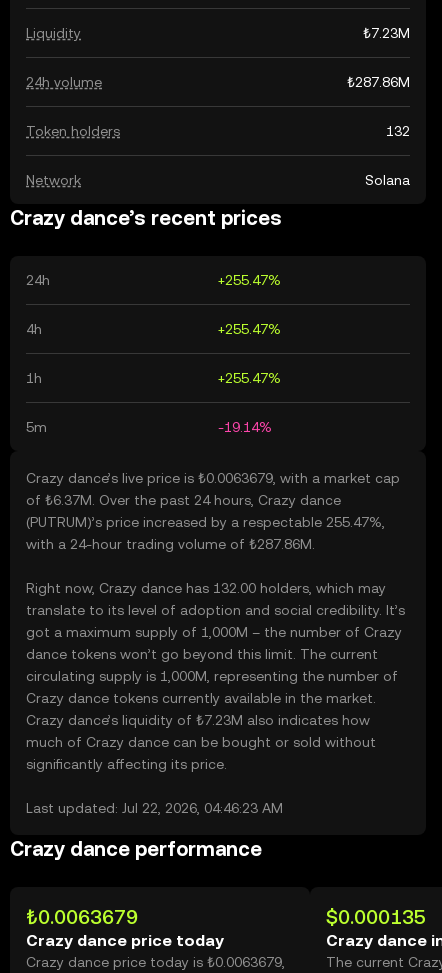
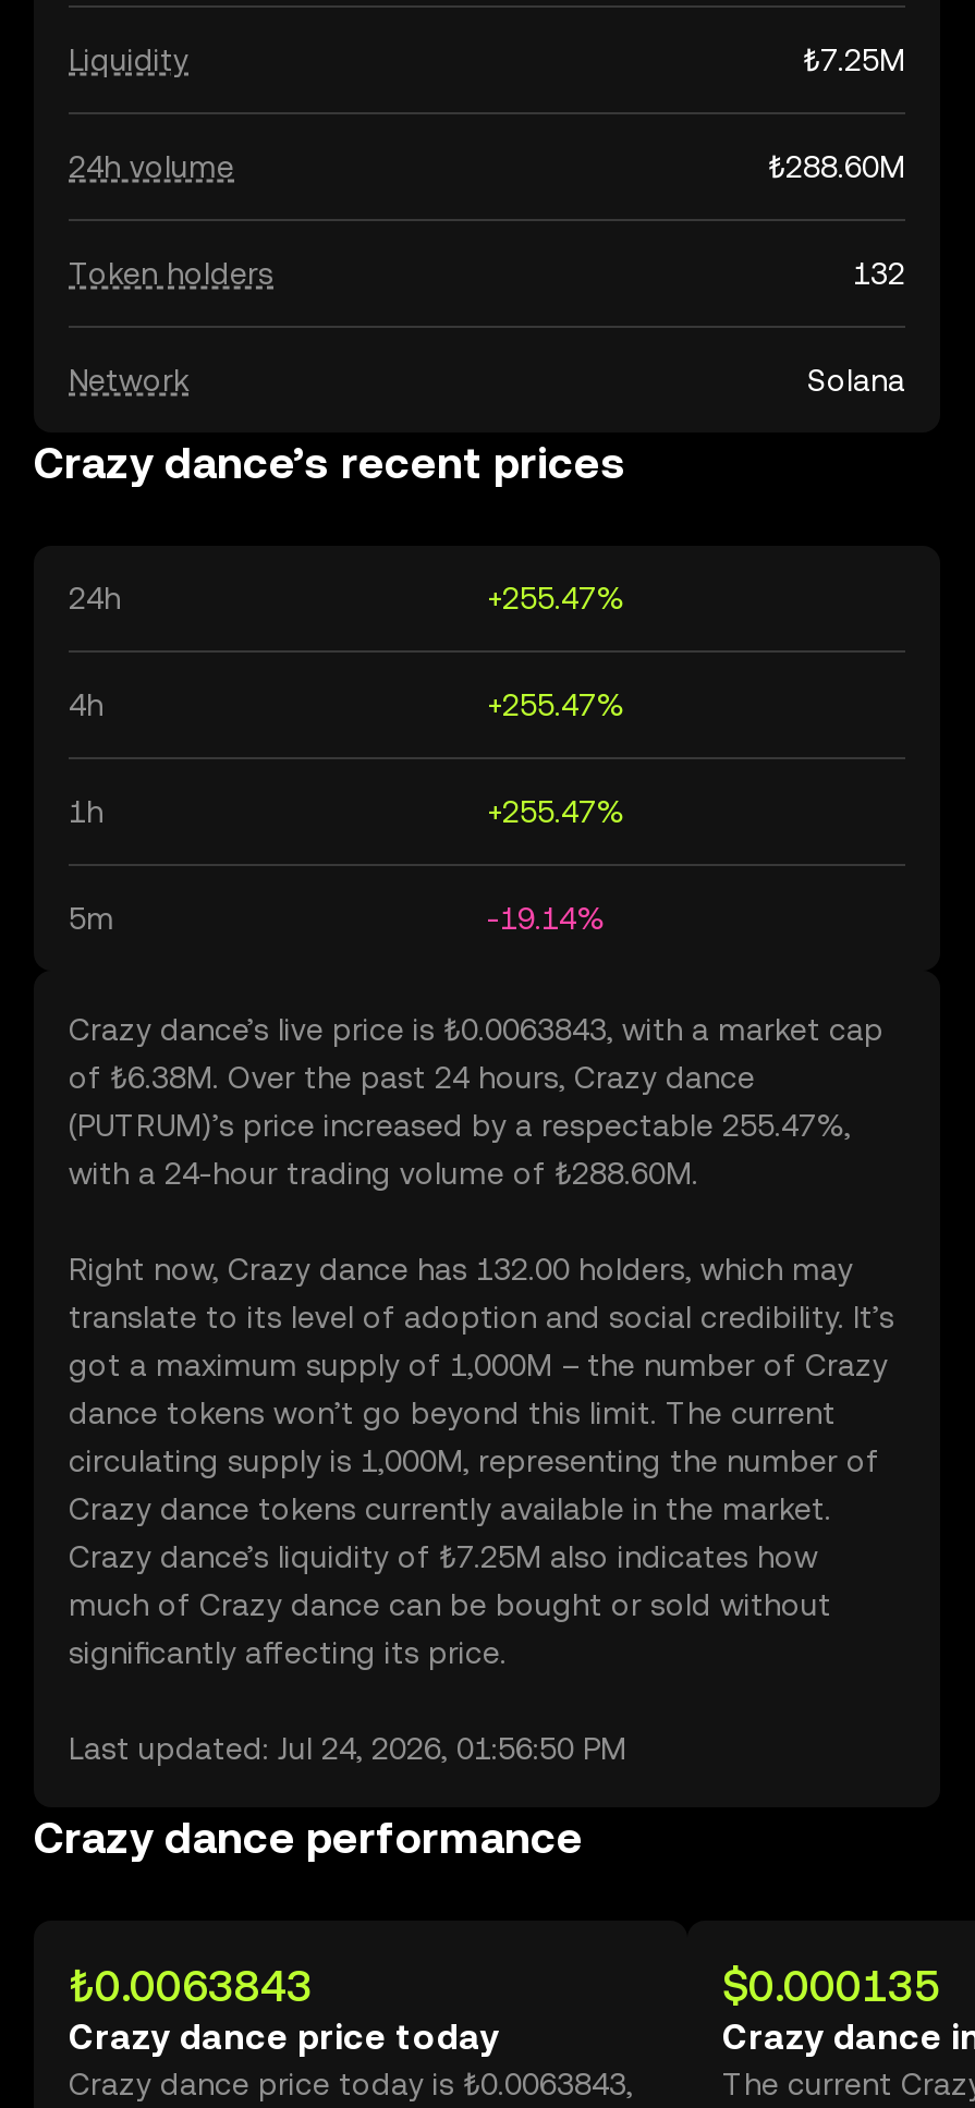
- ₺7.23M
+ ₺7.25M

- ₺287.86M
+ ₺288.60M

- Crazy dance’s live price is ₺0.0063679, with a market cap
+ Crazy dance’s live price is ₺0.0063843, with a market cap

- of ₺6.37M. Over the past 24 hours, Crazy dance
+ of ₺6.38M. Over the past 24 hours, Crazy dance

- with a 24-hour trading volume of ₺287.86M.
+ with a 24-hour trading volume of ₺288.60M.

- Crazy dance’s liquidity of ₺7.23M also indicates how
+ Crazy dance’s liquidity of ₺7.25M also indicates how

- Last updated: Jul 22, 2026, 04:46:23 AM
+ Last updated: Jul 24, 2026, 01:56:50 PM

- ₺0.0063679
+ ₺0.0063843

- Crazy dance price today is ₺0.0063679,
+ Crazy dance price today is ₺0.0063843,
